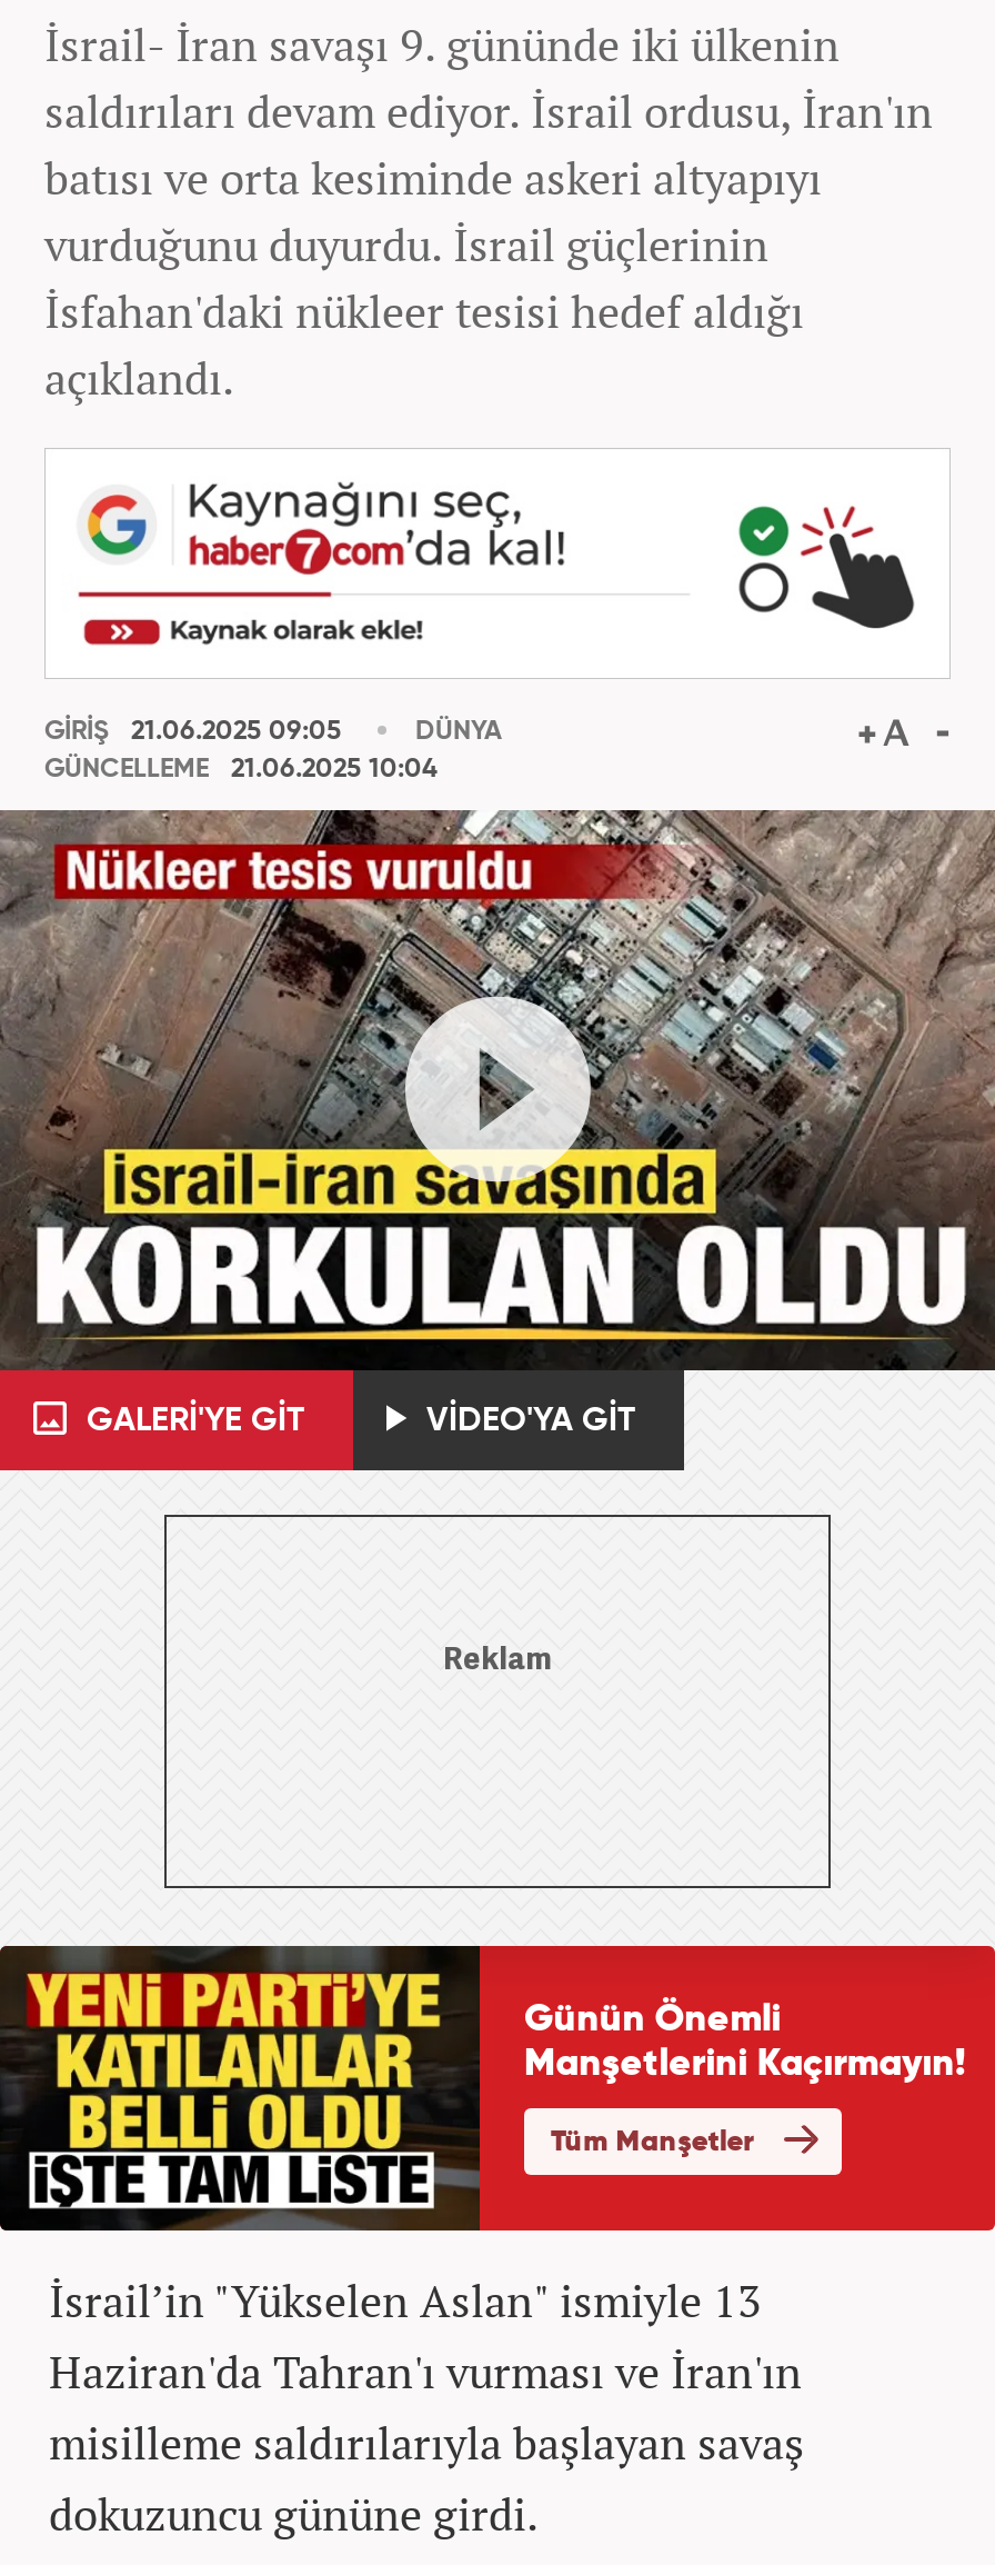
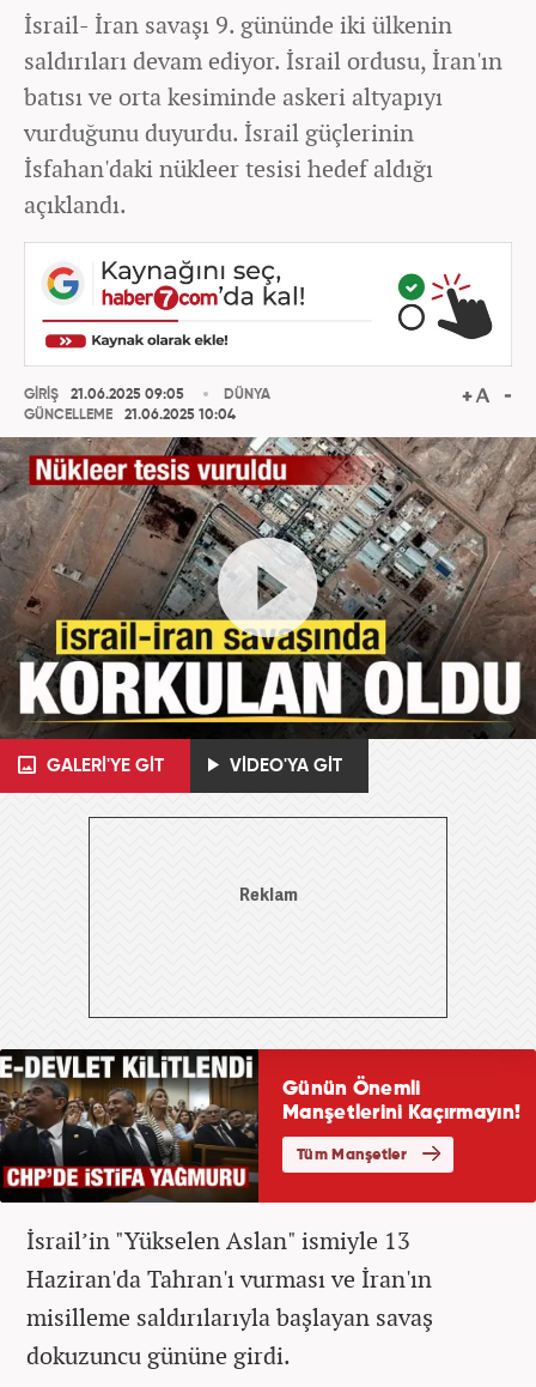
- [image]
+ [image]
